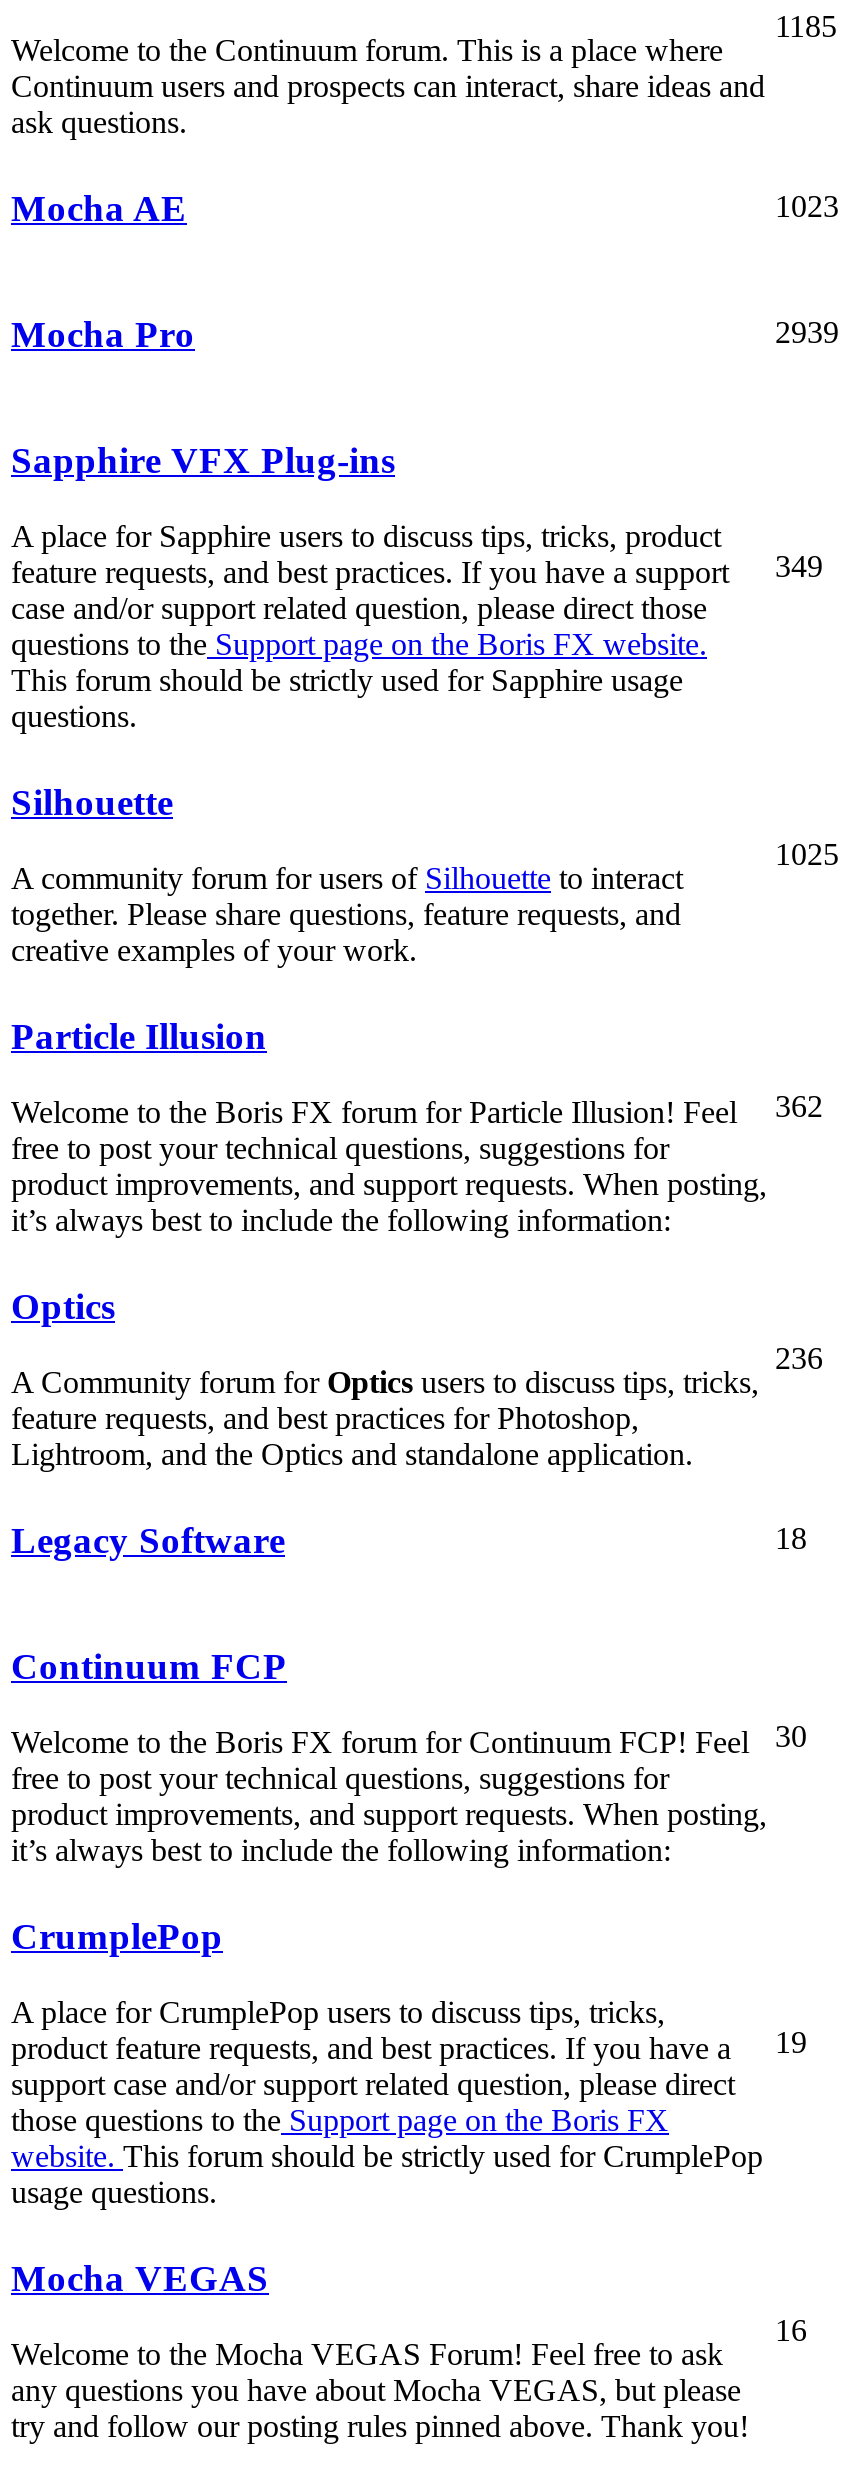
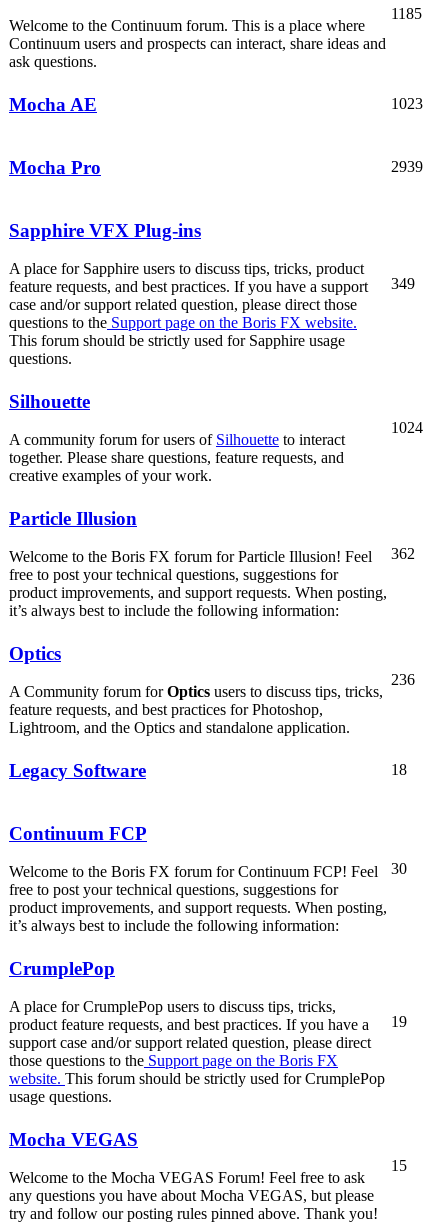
- 1025
+ 1024

- 16
+ 15
